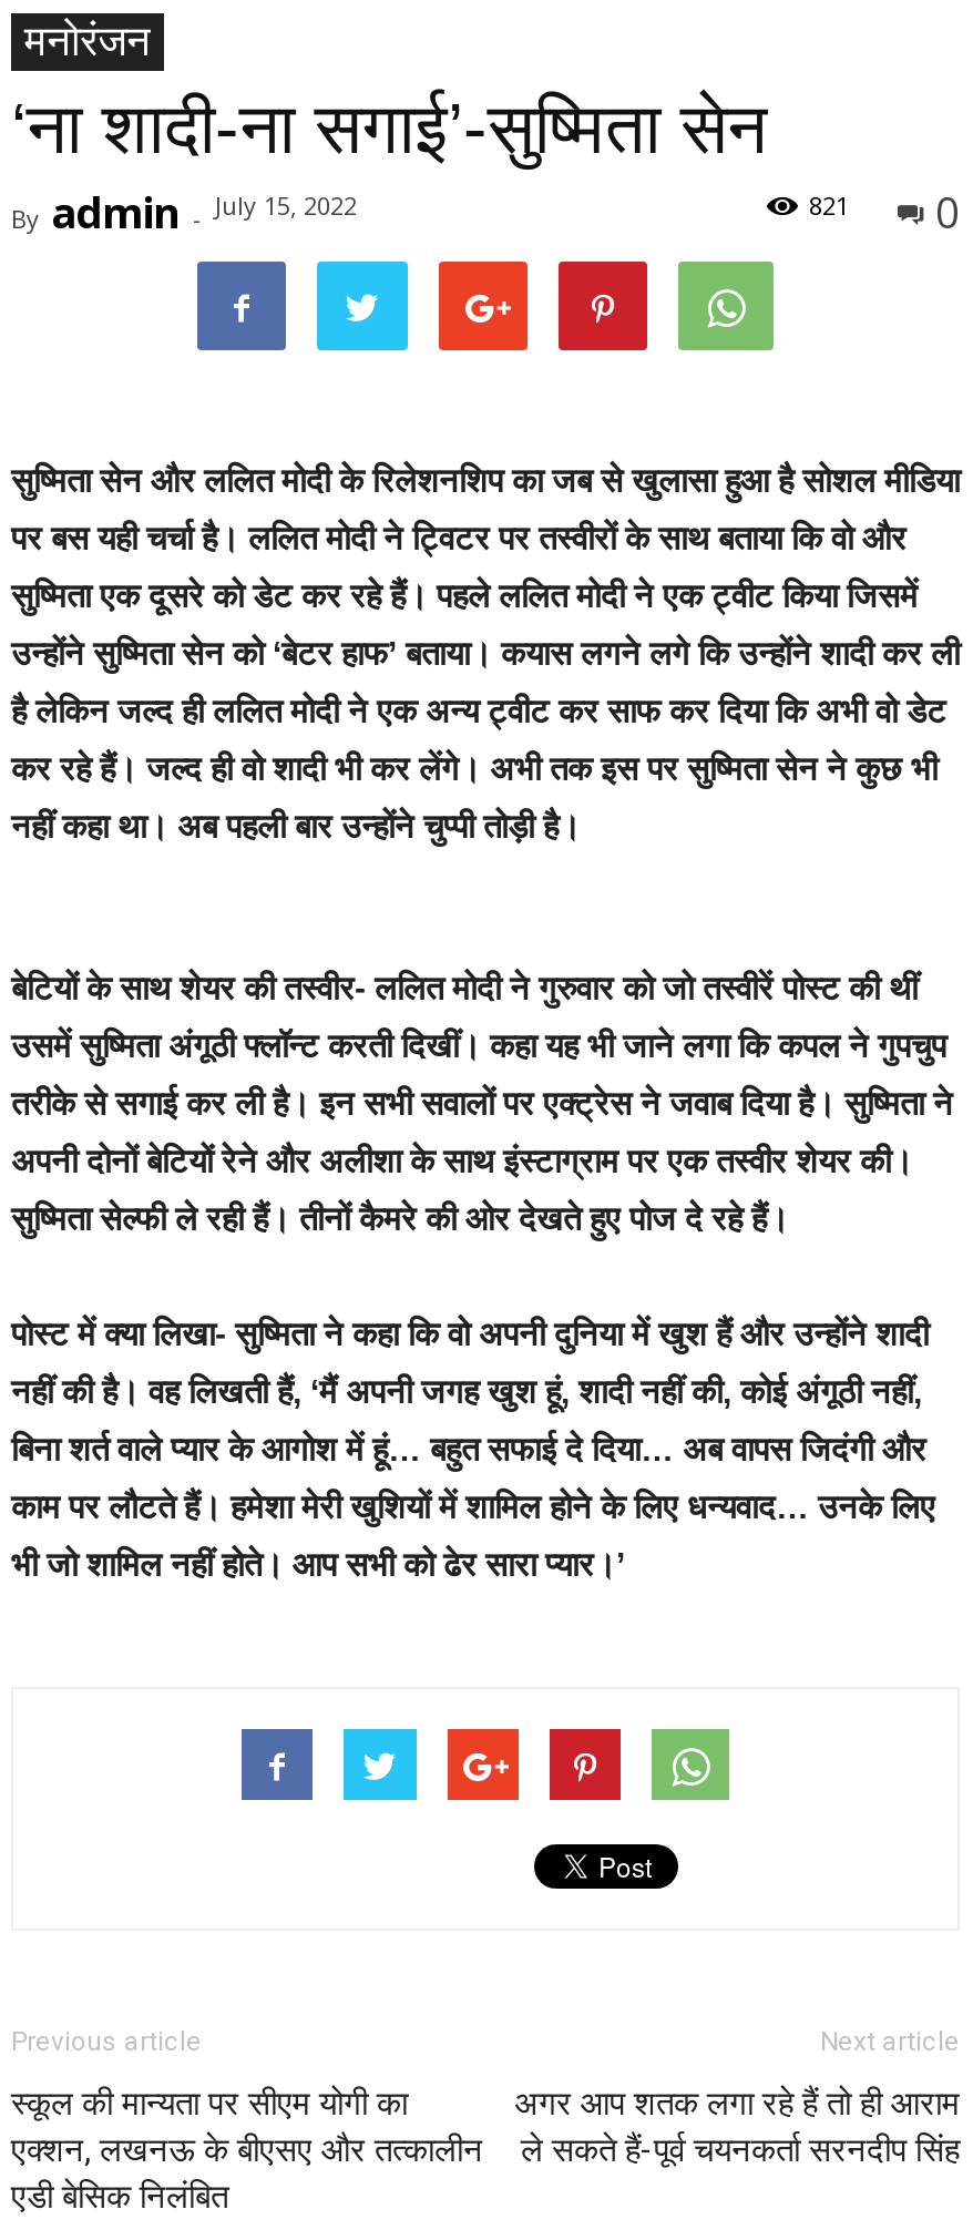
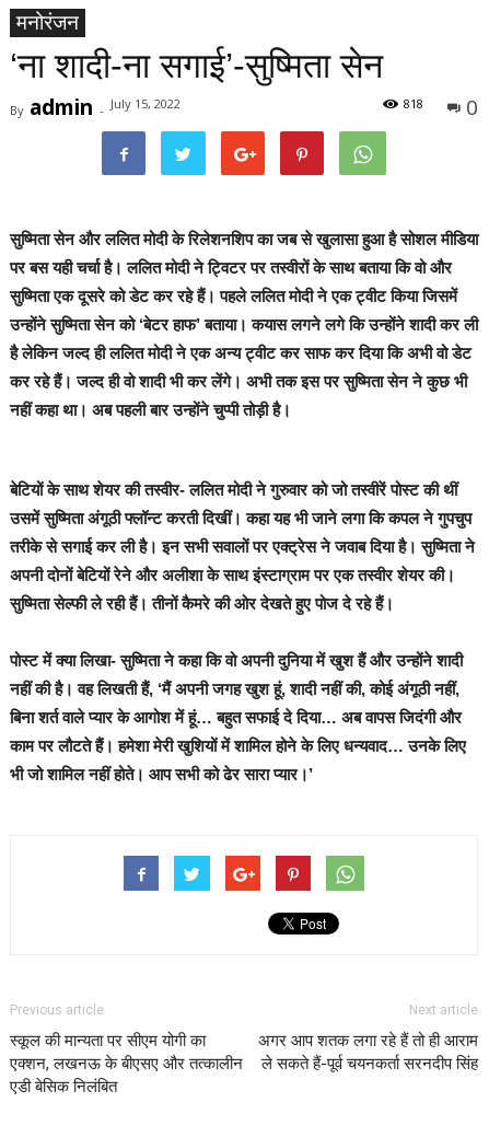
- 821
+ 818
